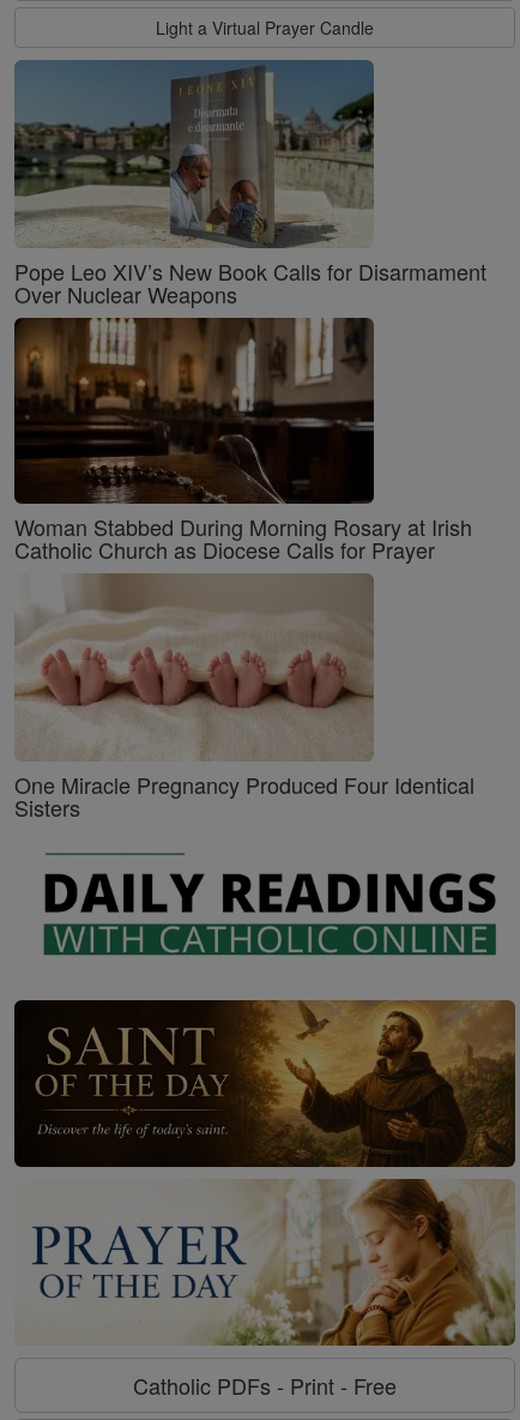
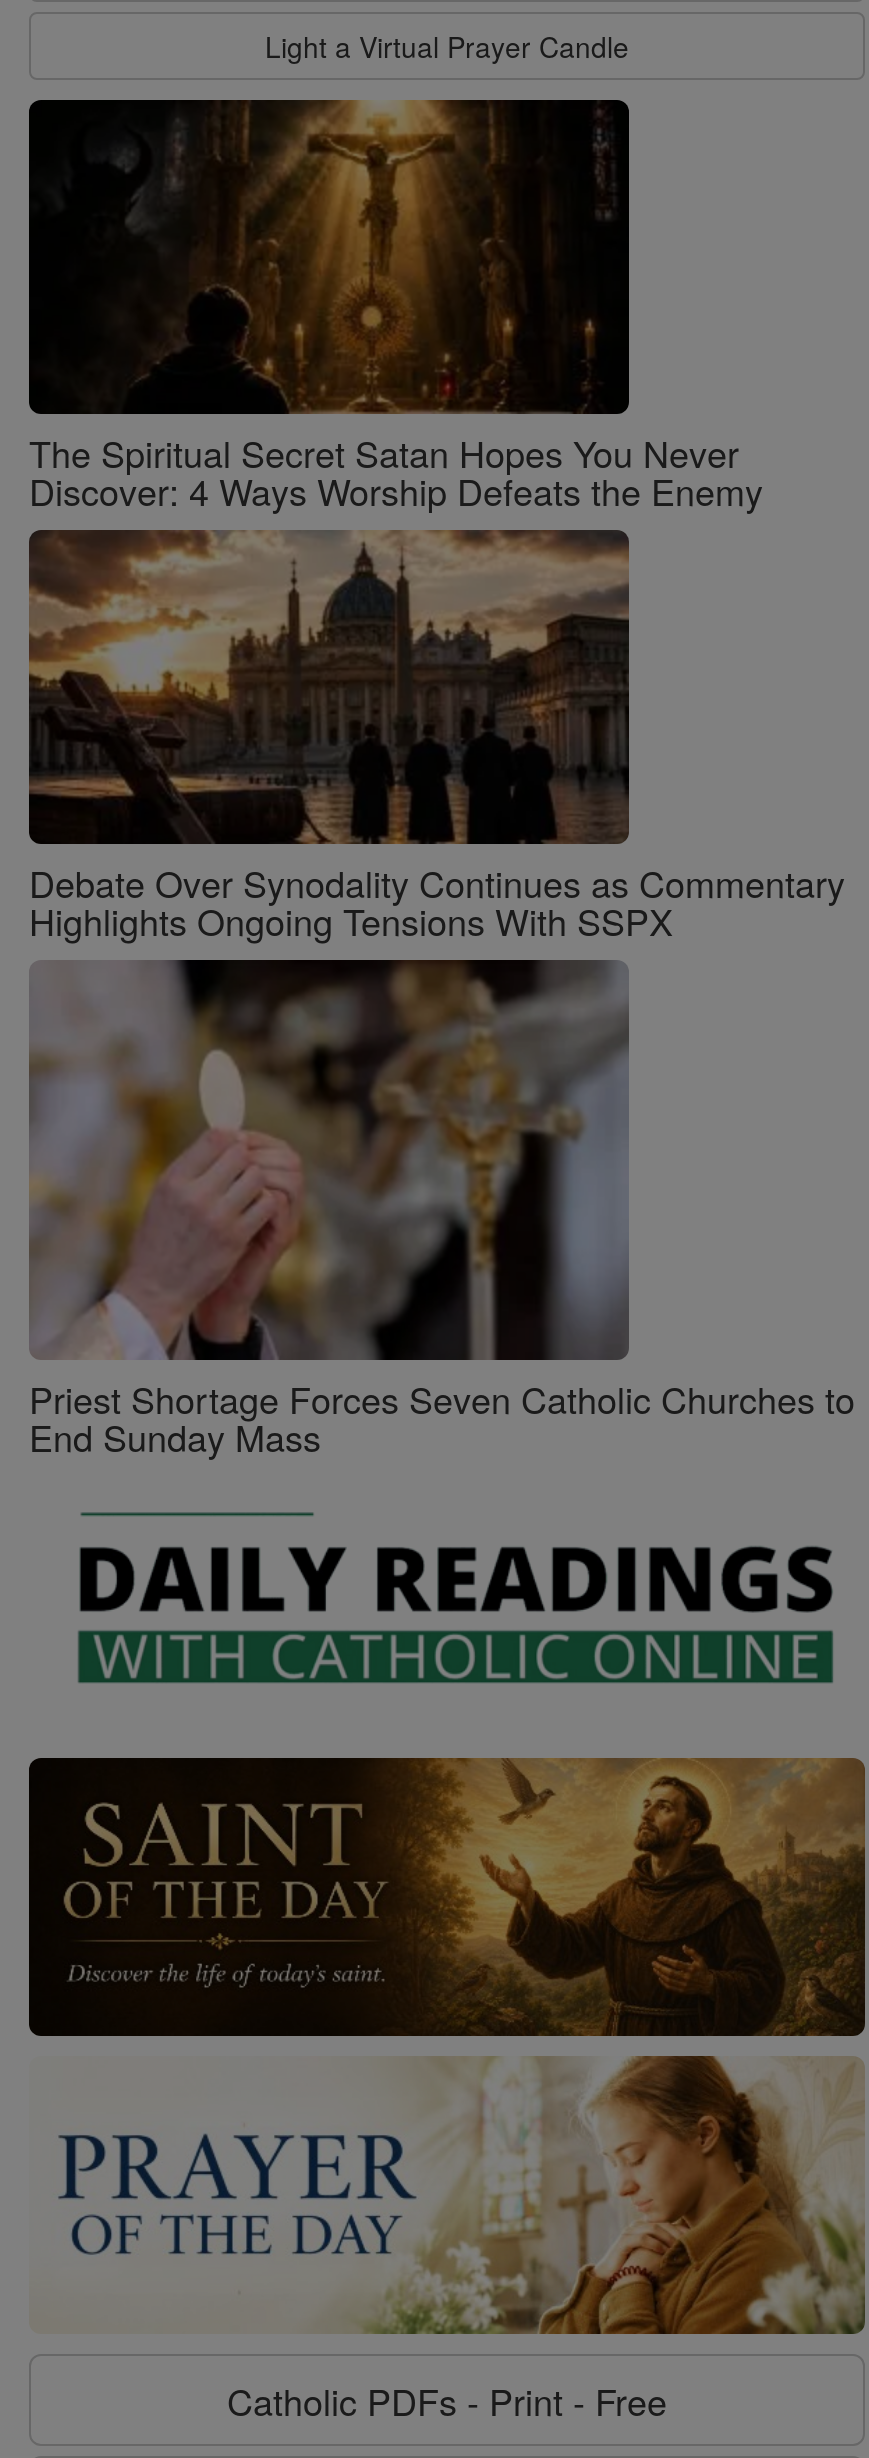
- [image]
+ [image]

- Pope Leo XIV’s New Book Calls for Disarmament
- Over Nuclear Weapons
+ The Spiritual Secret Satan Hopes You Never
+ Discover: 4 Ways Worship Defeats the Enemy

- [image]
+ [image]

- Woman Stabbed During Morning Rosary at Irish
- Catholic Church as Diocese Calls for Prayer
+ Debate Over Synodality Continues as Commentary
+ Highlights Ongoing Tensions With SSPX

- [image]
+ [image]

- One Miracle Pregnancy Produced Four Identical
- Sisters
+ Priest Shortage Forces Seven Catholic Churches to
+ End Sunday Mass
